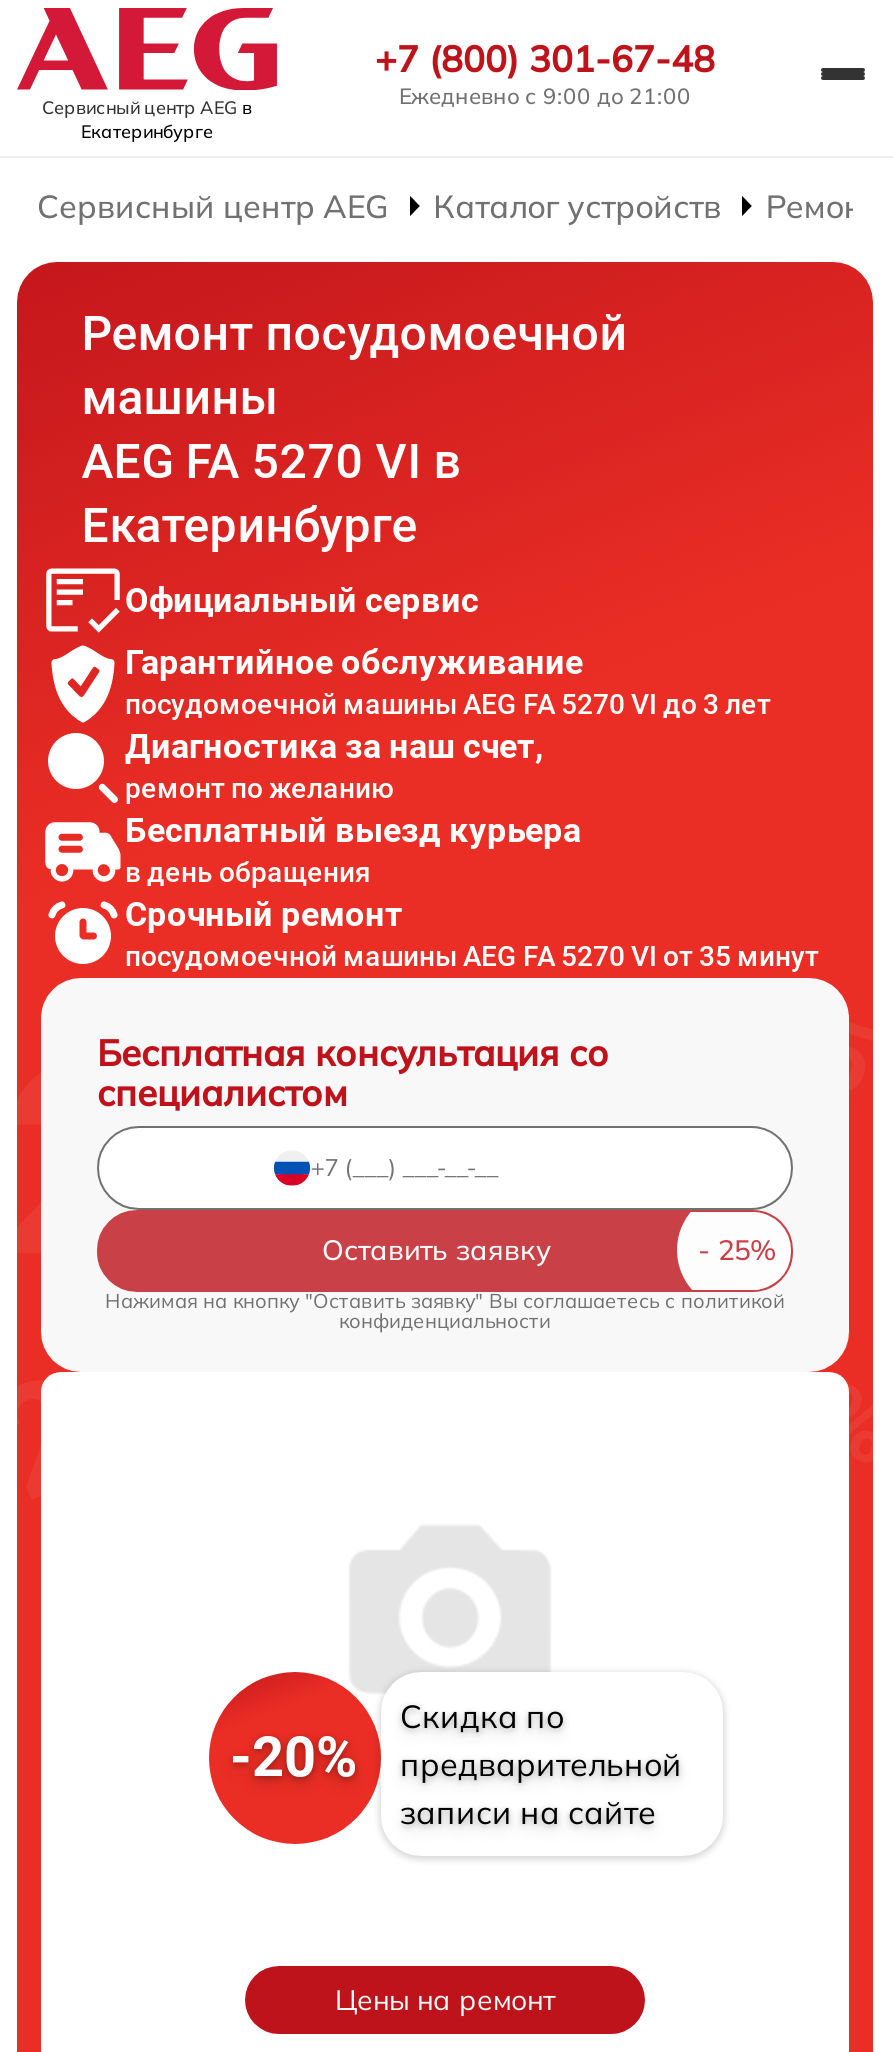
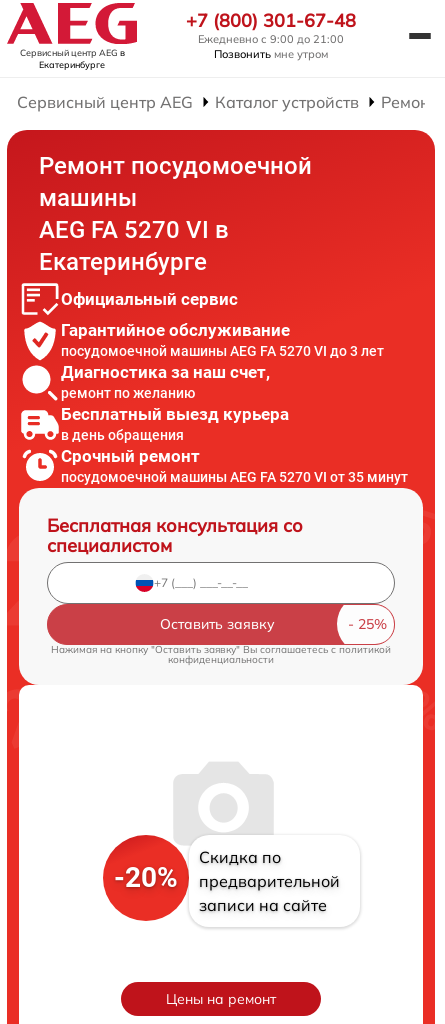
+ Позвонить мне утром
